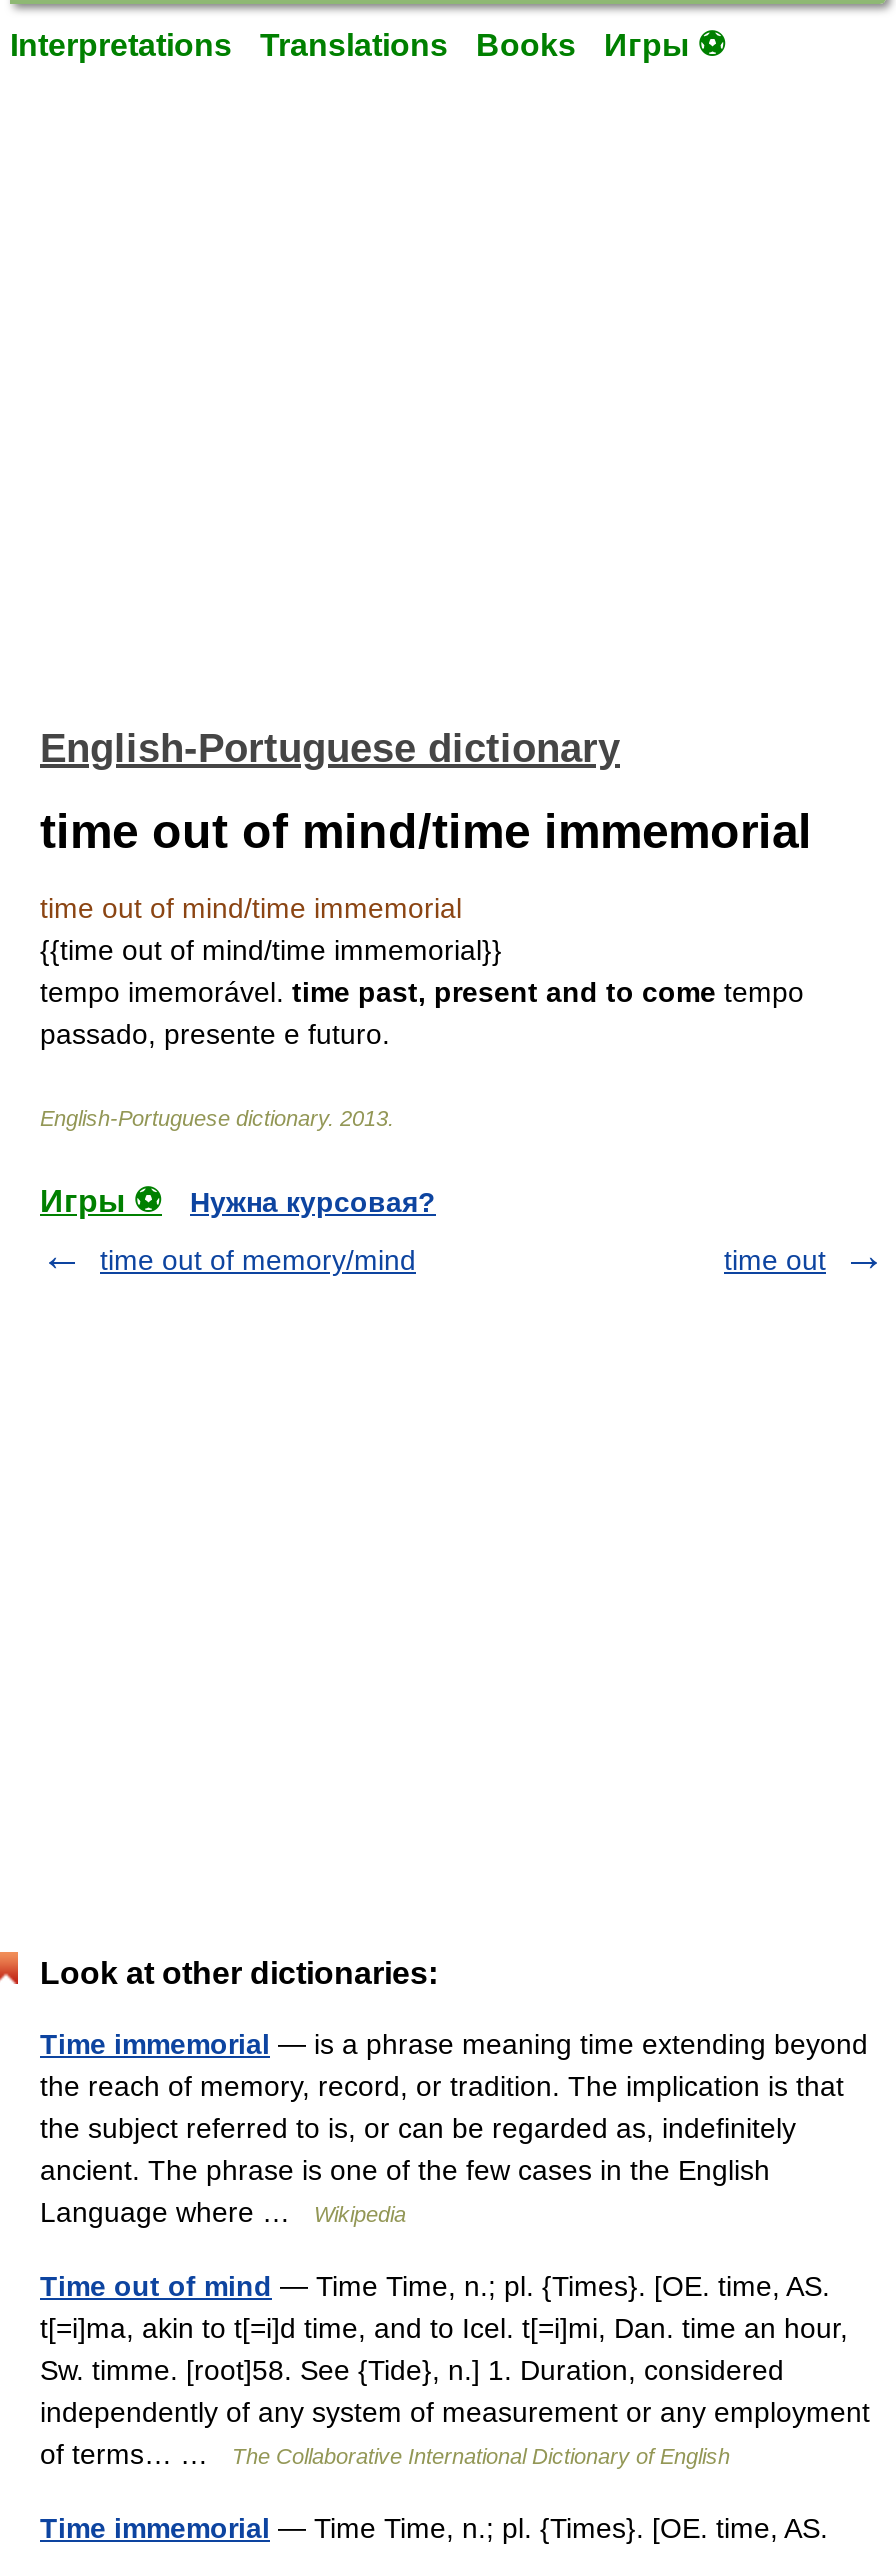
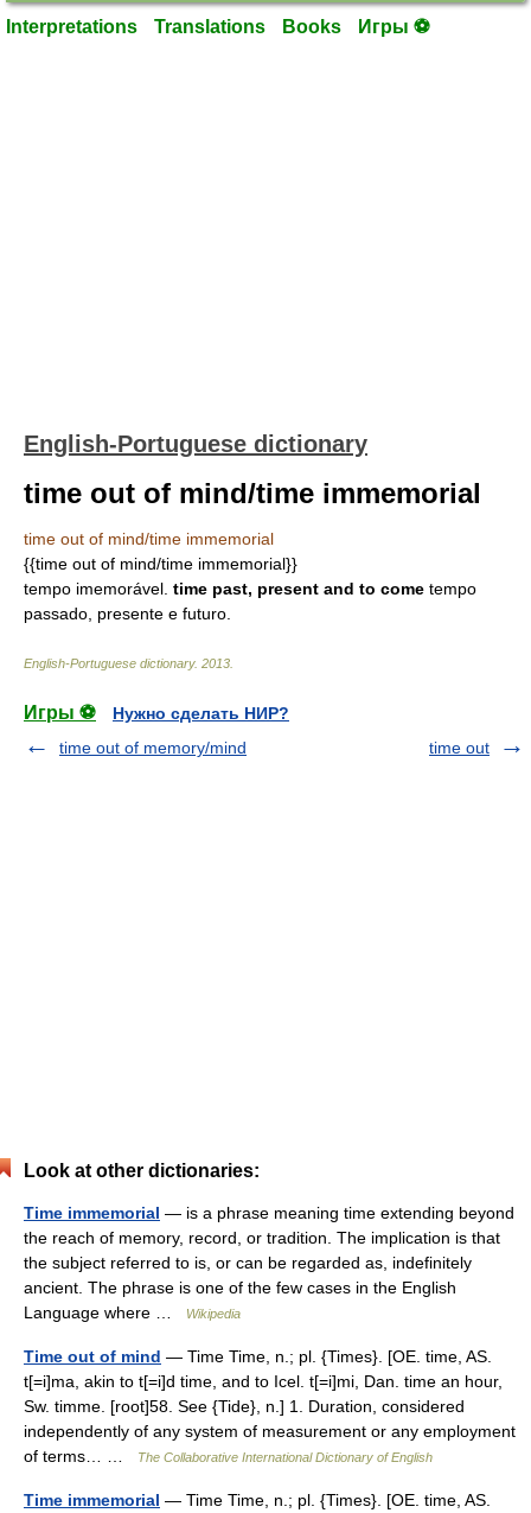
- Нужна курсовая?
+ Нужно сделать НИР?
